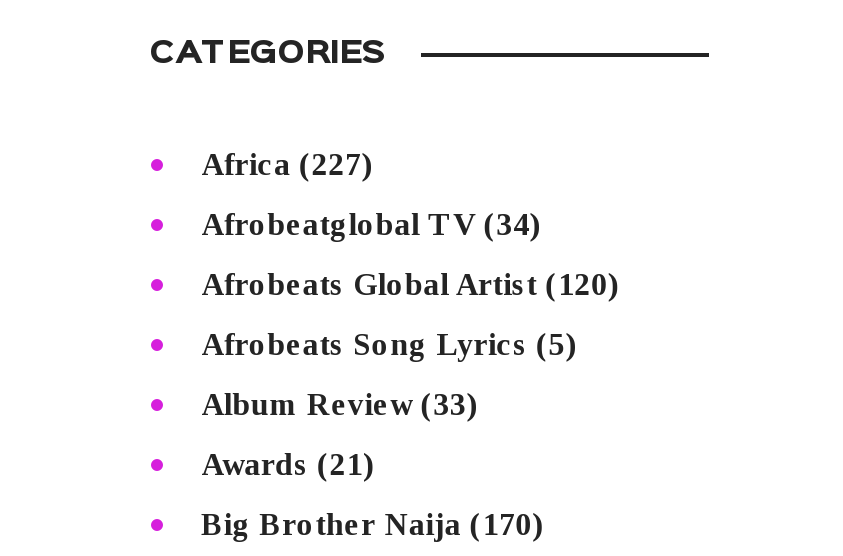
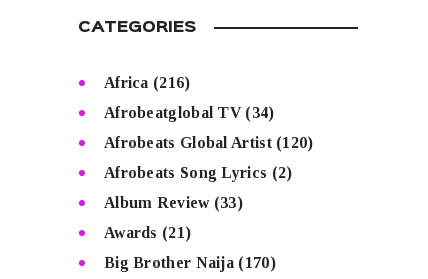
- Africa (227)
+ Africa (216)

- Afrobeats Song Lyrics (5)
+ Afrobeats Song Lyrics (2)
